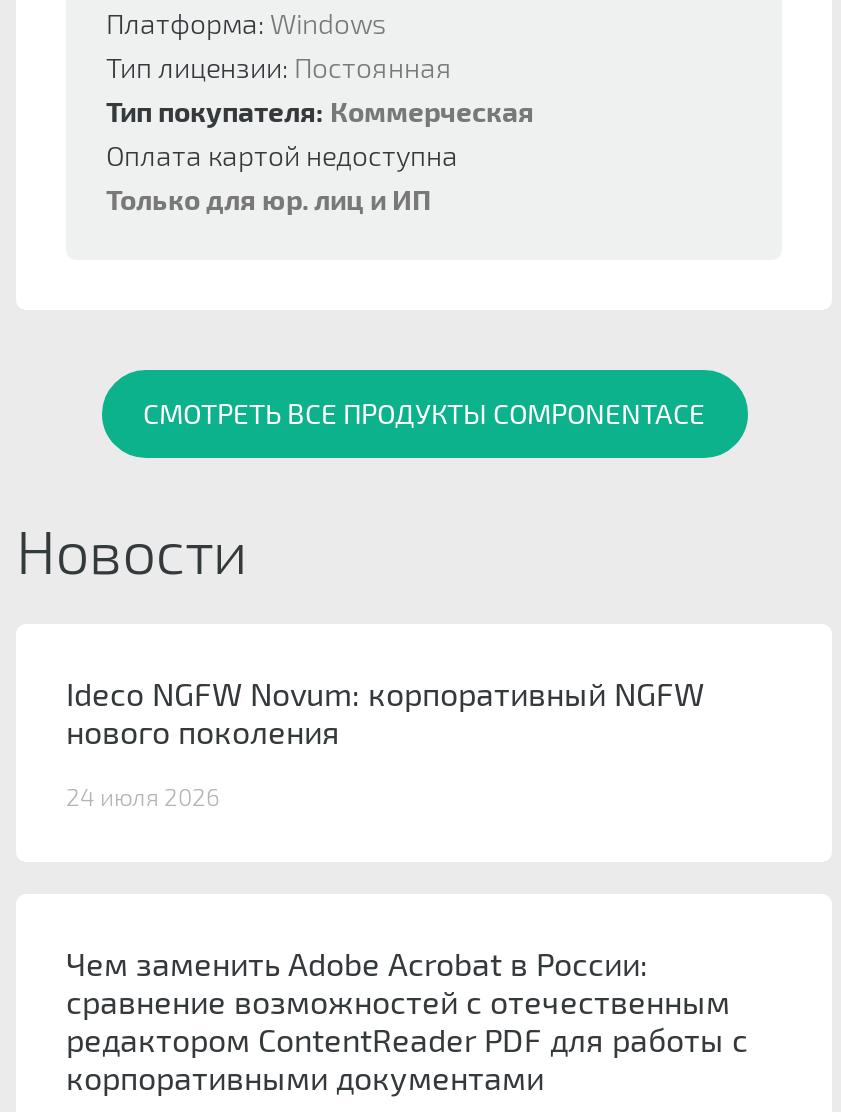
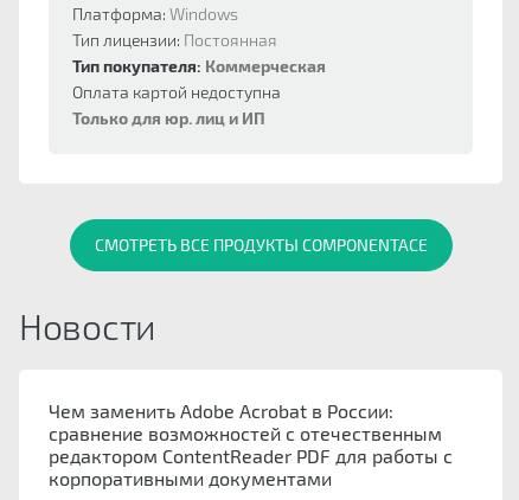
- Ideco NGFW Novum: корпоративный NGFW
- нового поколения
- 24 июля 2026
